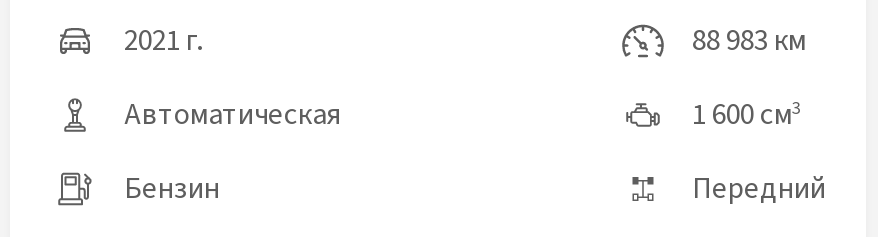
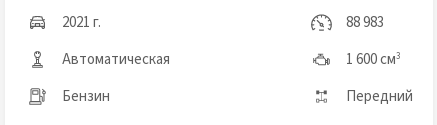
- 88 983 км
+ 88 983
